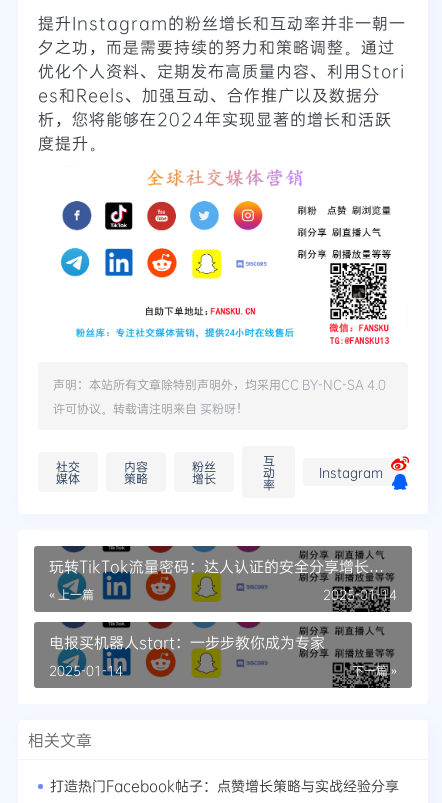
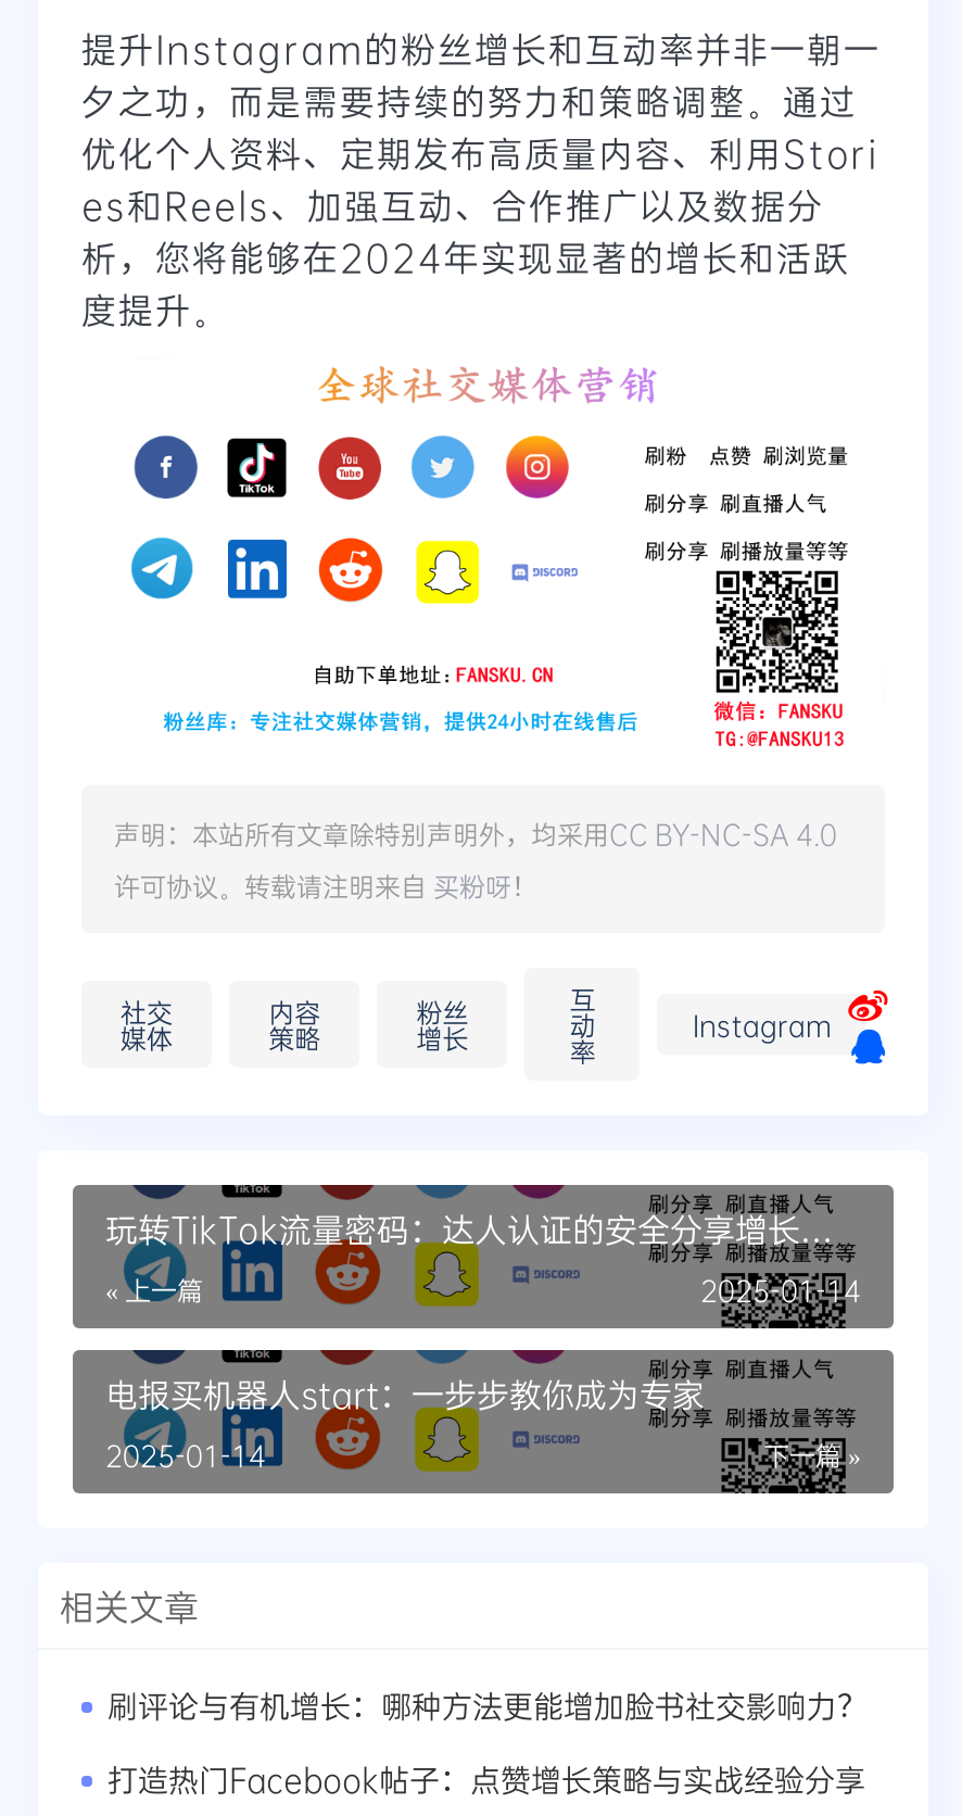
+ 刷评论与有机增长：哪种方法更能增加脸书社交影响力？
